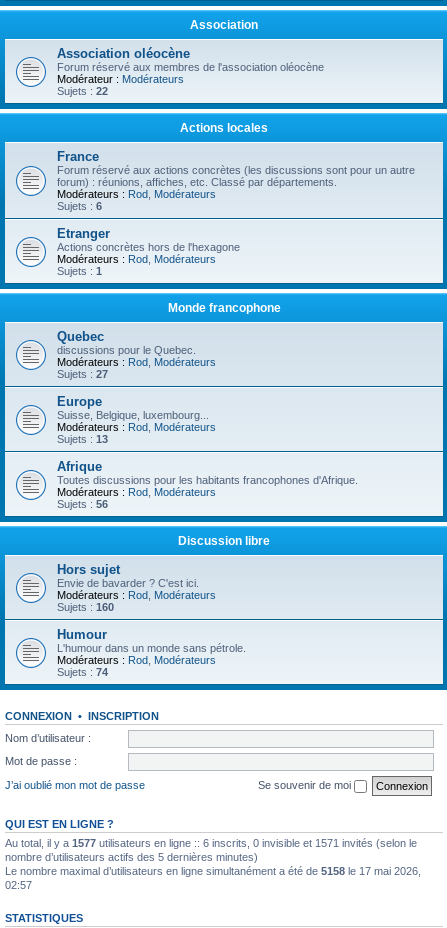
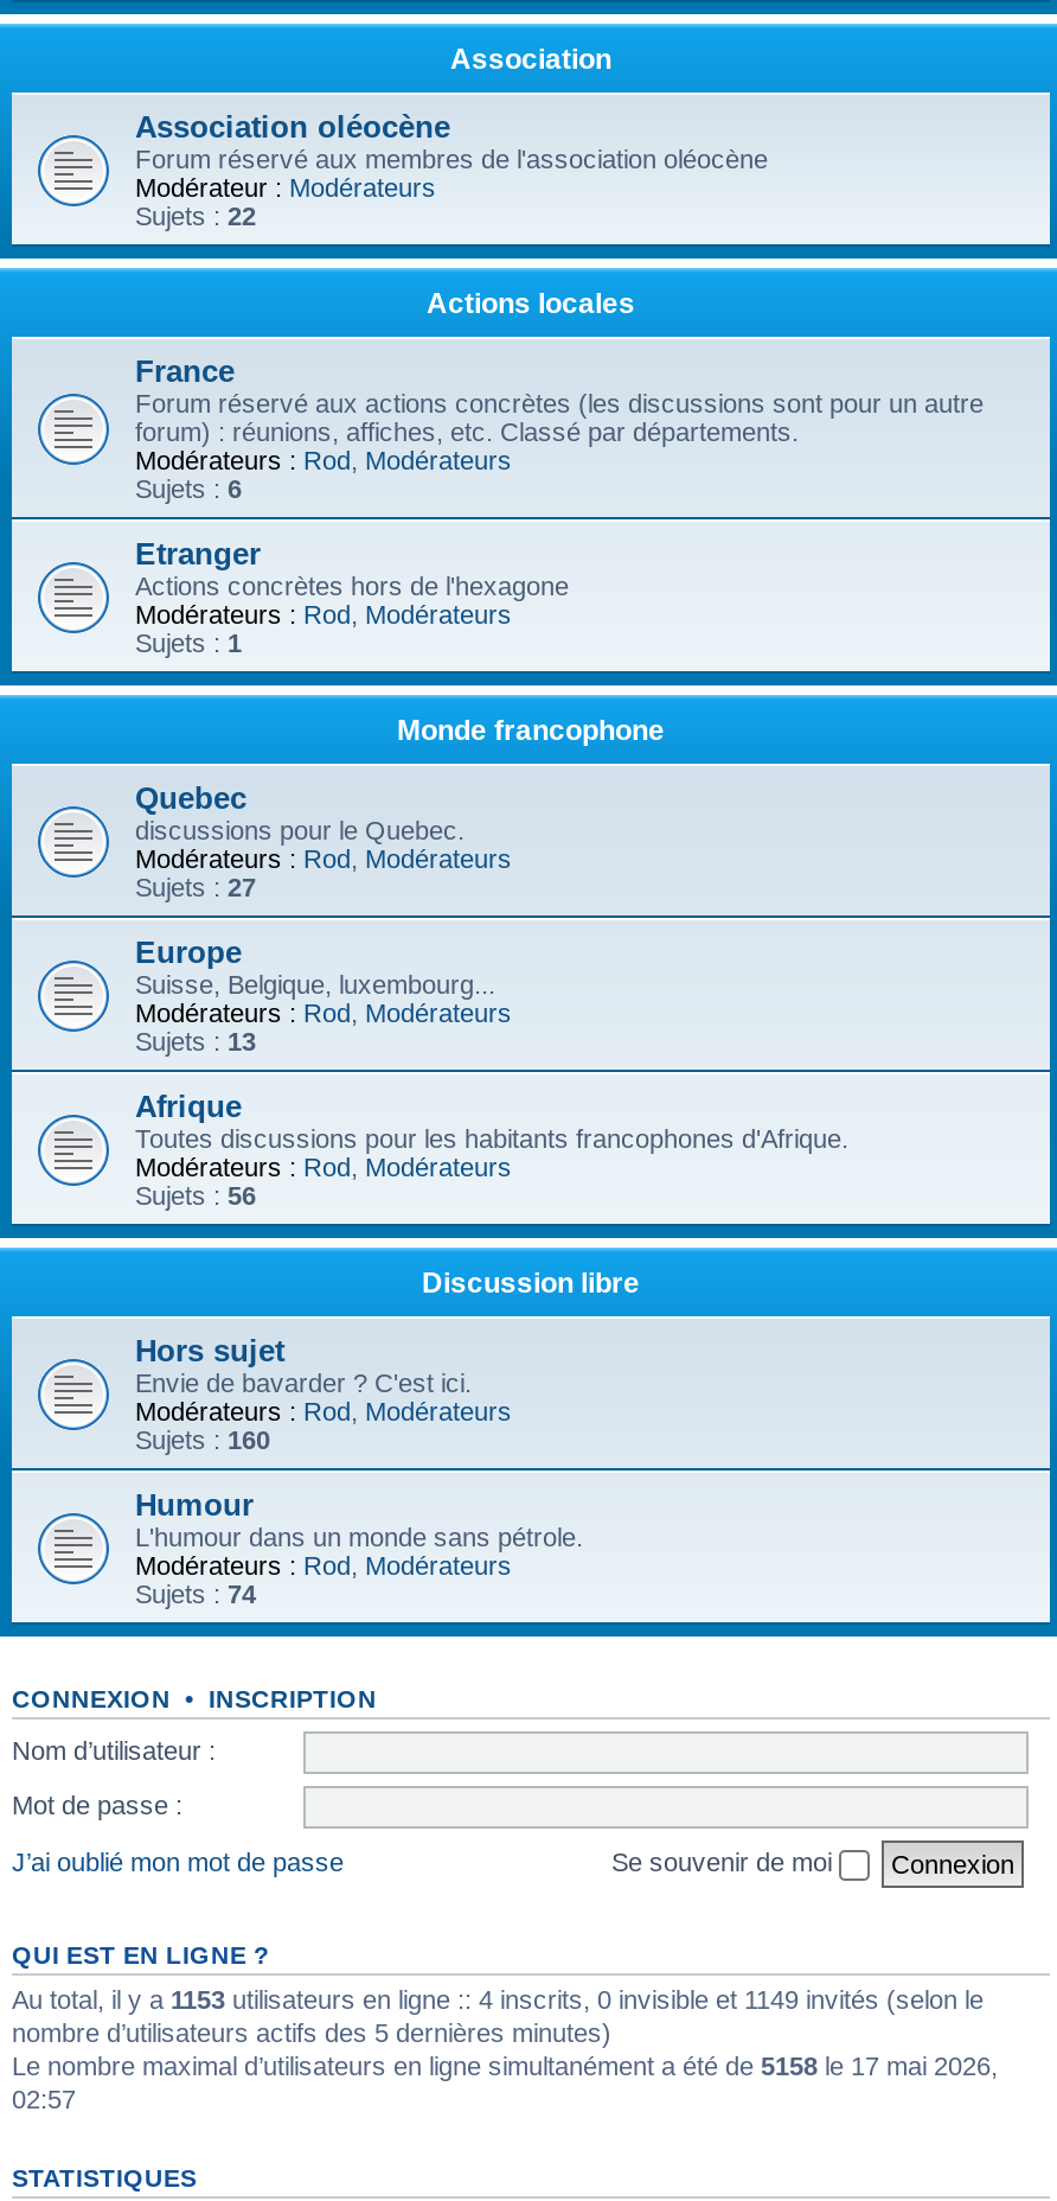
- Au total, il y a 1577 utilisateurs en ligne :: 6 inscrits, 0 invisible et 1571 invités (selon le
+ Au total, il y a 1153 utilisateurs en ligne :: 4 inscrits, 0 invisible et 1149 invités (selon le
